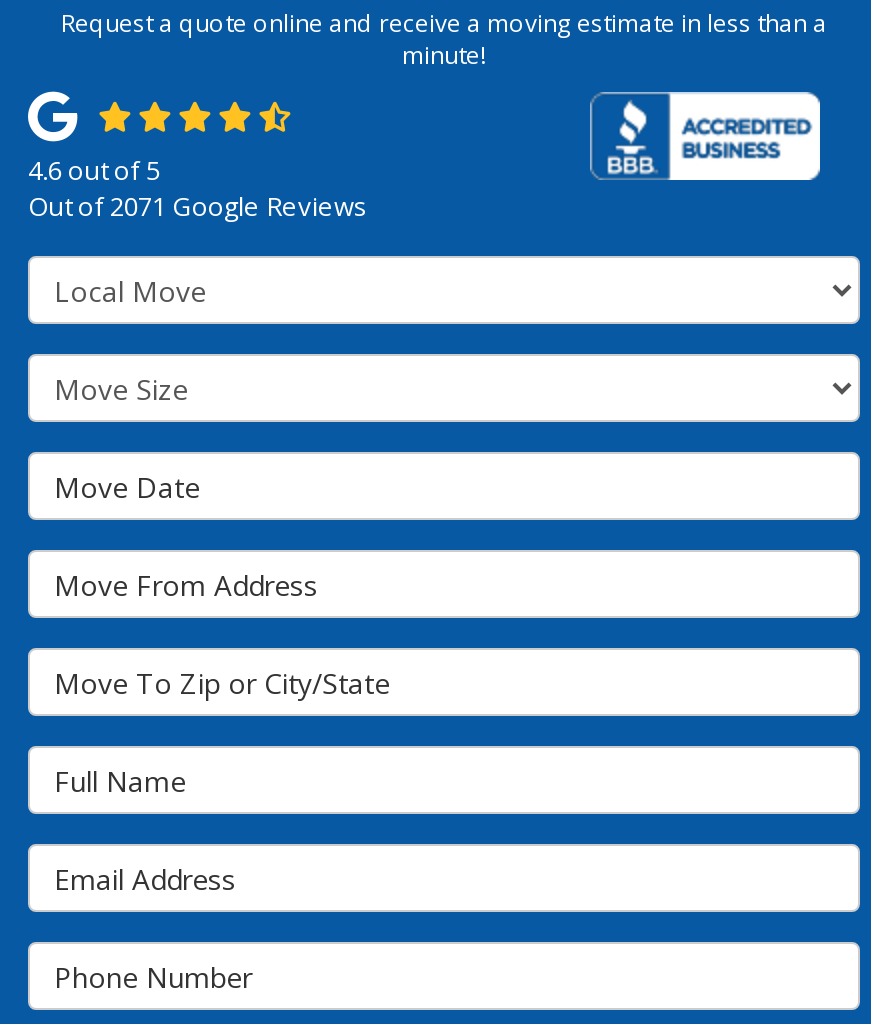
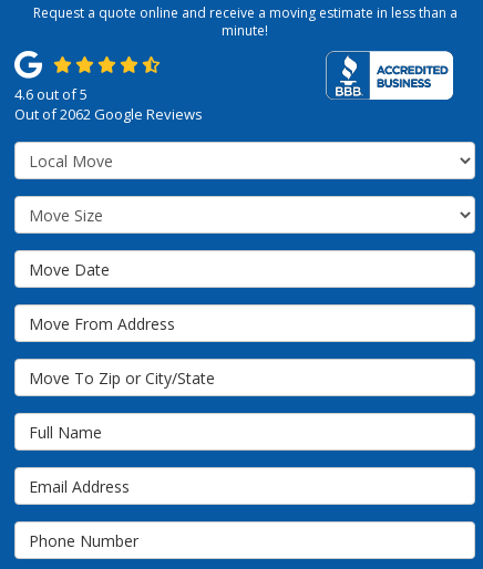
- Out of 2071 Google Reviews
+ Out of 2062 Google Reviews
